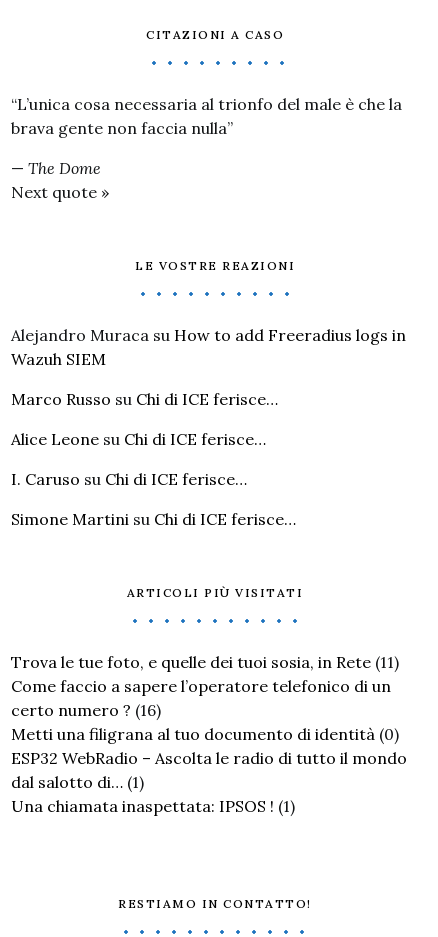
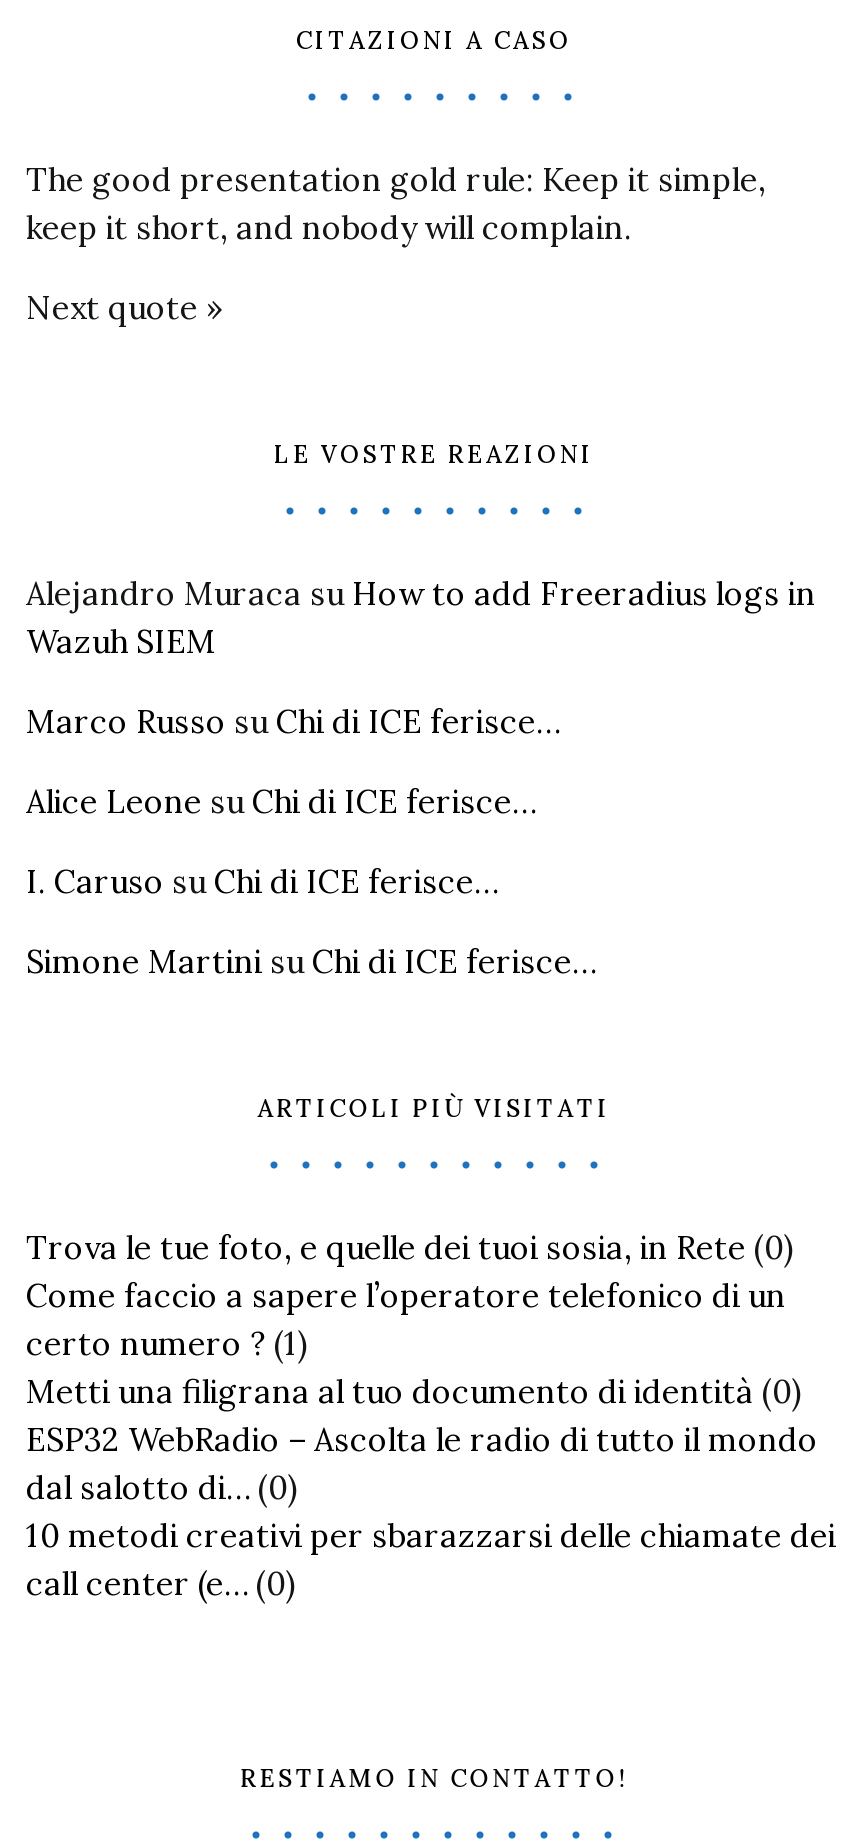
- “L’unica cosa necessaria al trionfo del male è che la
- brava gente non faccia nulla”
- — The Dome
+ The good presentation gold rule: Keep it simple,
+ keep it short, and nobody will complain.

moved up: Next quote » | LE VOSTRE REAZIONI | Alejandro Muraca su How to add Freeradius logs in | ... | Simone Martini su Chi di ICE ferisce… | ARTICOLI PIÙ VISITATI

- Trova le tue foto, e quelle dei tuoi sosia, in Rete (11)
+ Trova le tue foto, e quelle dei tuoi sosia, in Rete (0)

moved up: Come faccio a sapere l’operatore telefonico di un

- certo numero ? (16)
+ certo numero ? (1)

moved up: Metti una filigrana al tuo documento di identità (0) | ESP32 WebRadio – Ascolta le radio di tutto il mondo

- dal salotto di… (1)
- Una chiamata inaspettata: IPSOS ! (1)
+ dal salotto di… (0)
+ 10 metodi creativi per sbarazzarsi delle chiamate dei
+ call center (e… (0)
